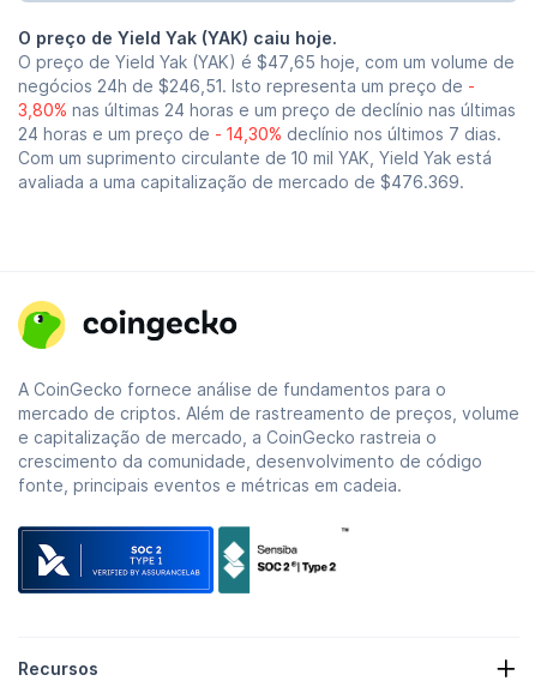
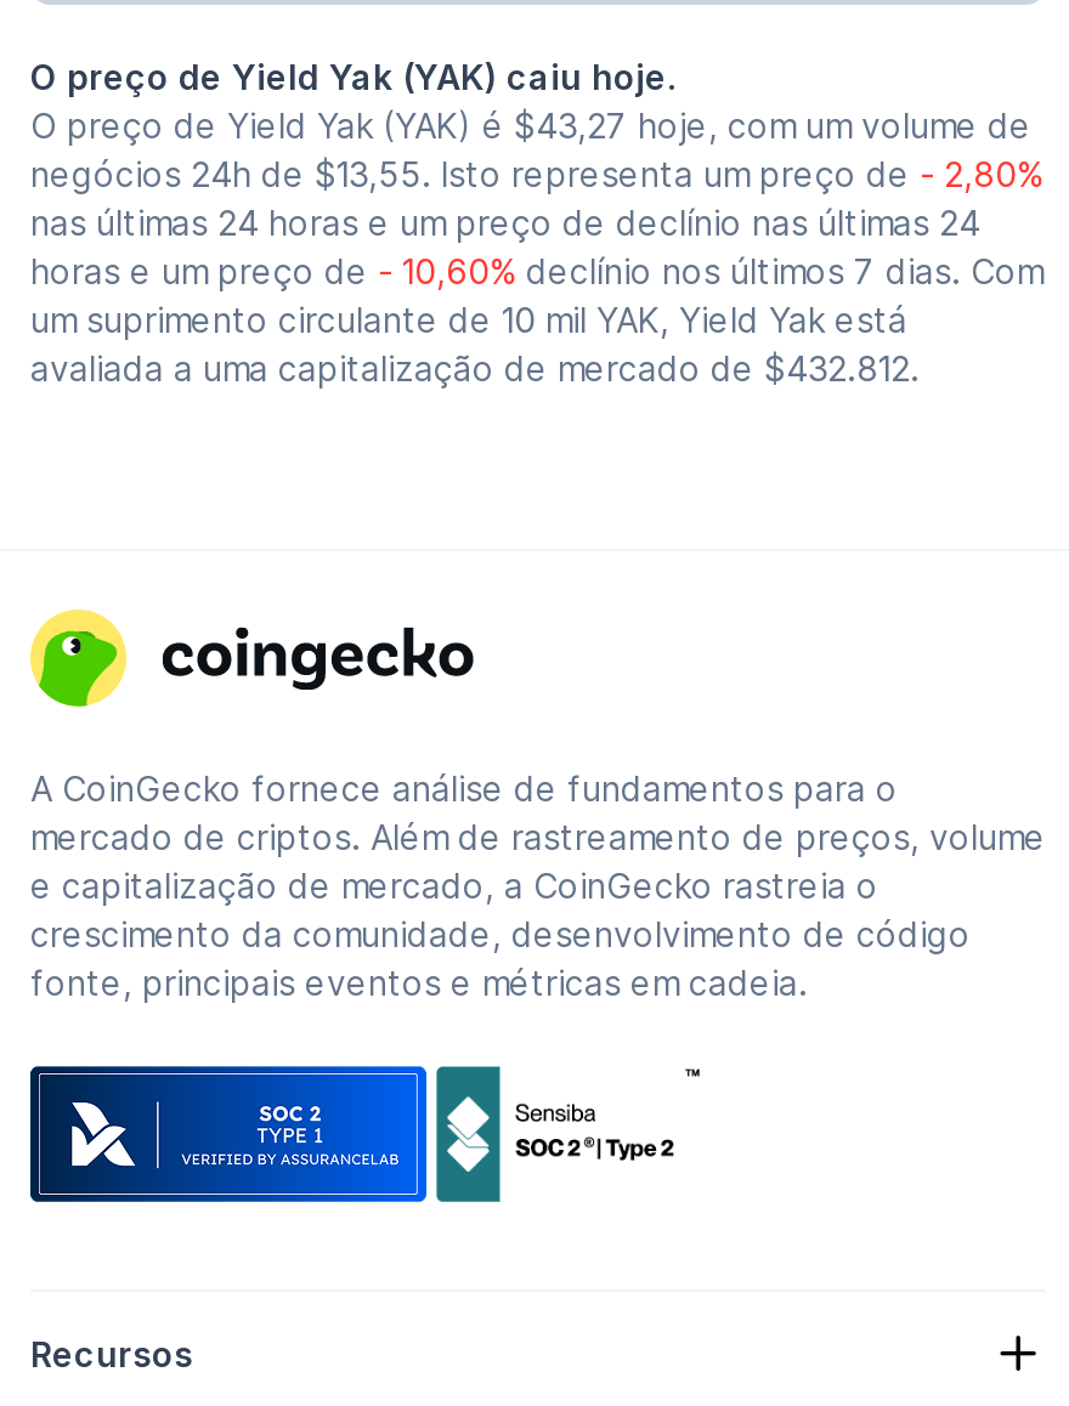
- O preço de Yield Yak (YAK) é $47,65 hoje, com um volume de
- negócios 24h de $246,51. Isto representa um preço de -
- 3,80% nas últimas 24 horas e um preço de declínio nas últimas
- 24 horas e um preço de - 14,30% declínio nos últimos 7 dias.
- Com um suprimento circulante de 10 mil YAK, Yield Yak está
- avaliada a uma capitalização de mercado de $476.369.
+ O preço de Yield Yak (YAK) é $43,27 hoje, com um volume de
+ negócios 24h de $13,55. Isto representa um preço de - 2,80%
+ nas últimas 24 horas e um preço de declínio nas últimas 24
+ horas e um preço de - 10,60% declínio nos últimos 7 dias. Com
+ um suprimento circulante de 10 mil YAK, Yield Yak está
+ avaliada a uma capitalização de mercado de $432.812.
